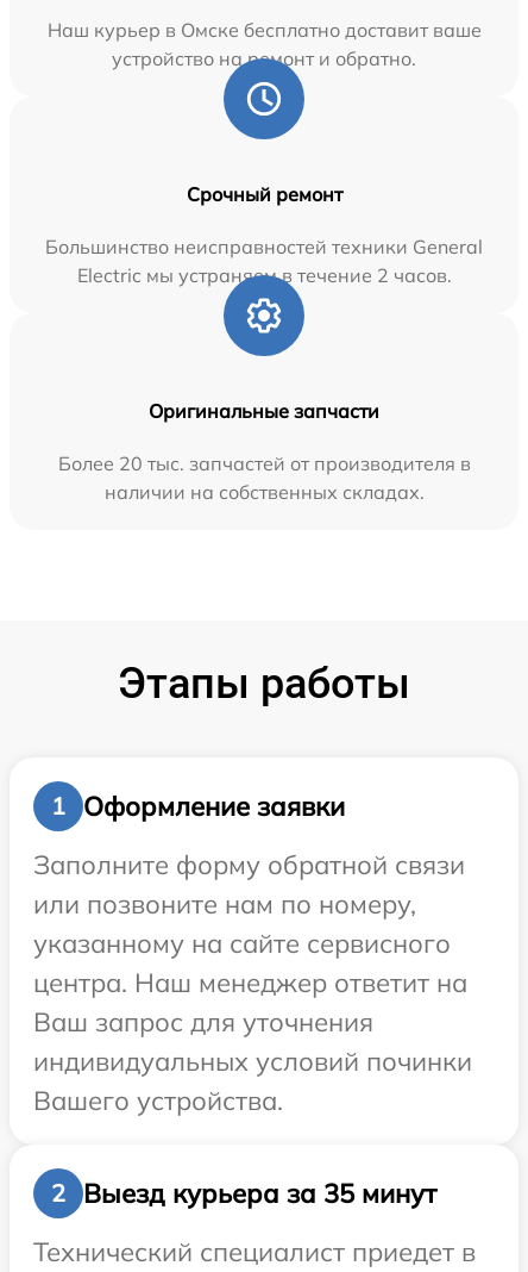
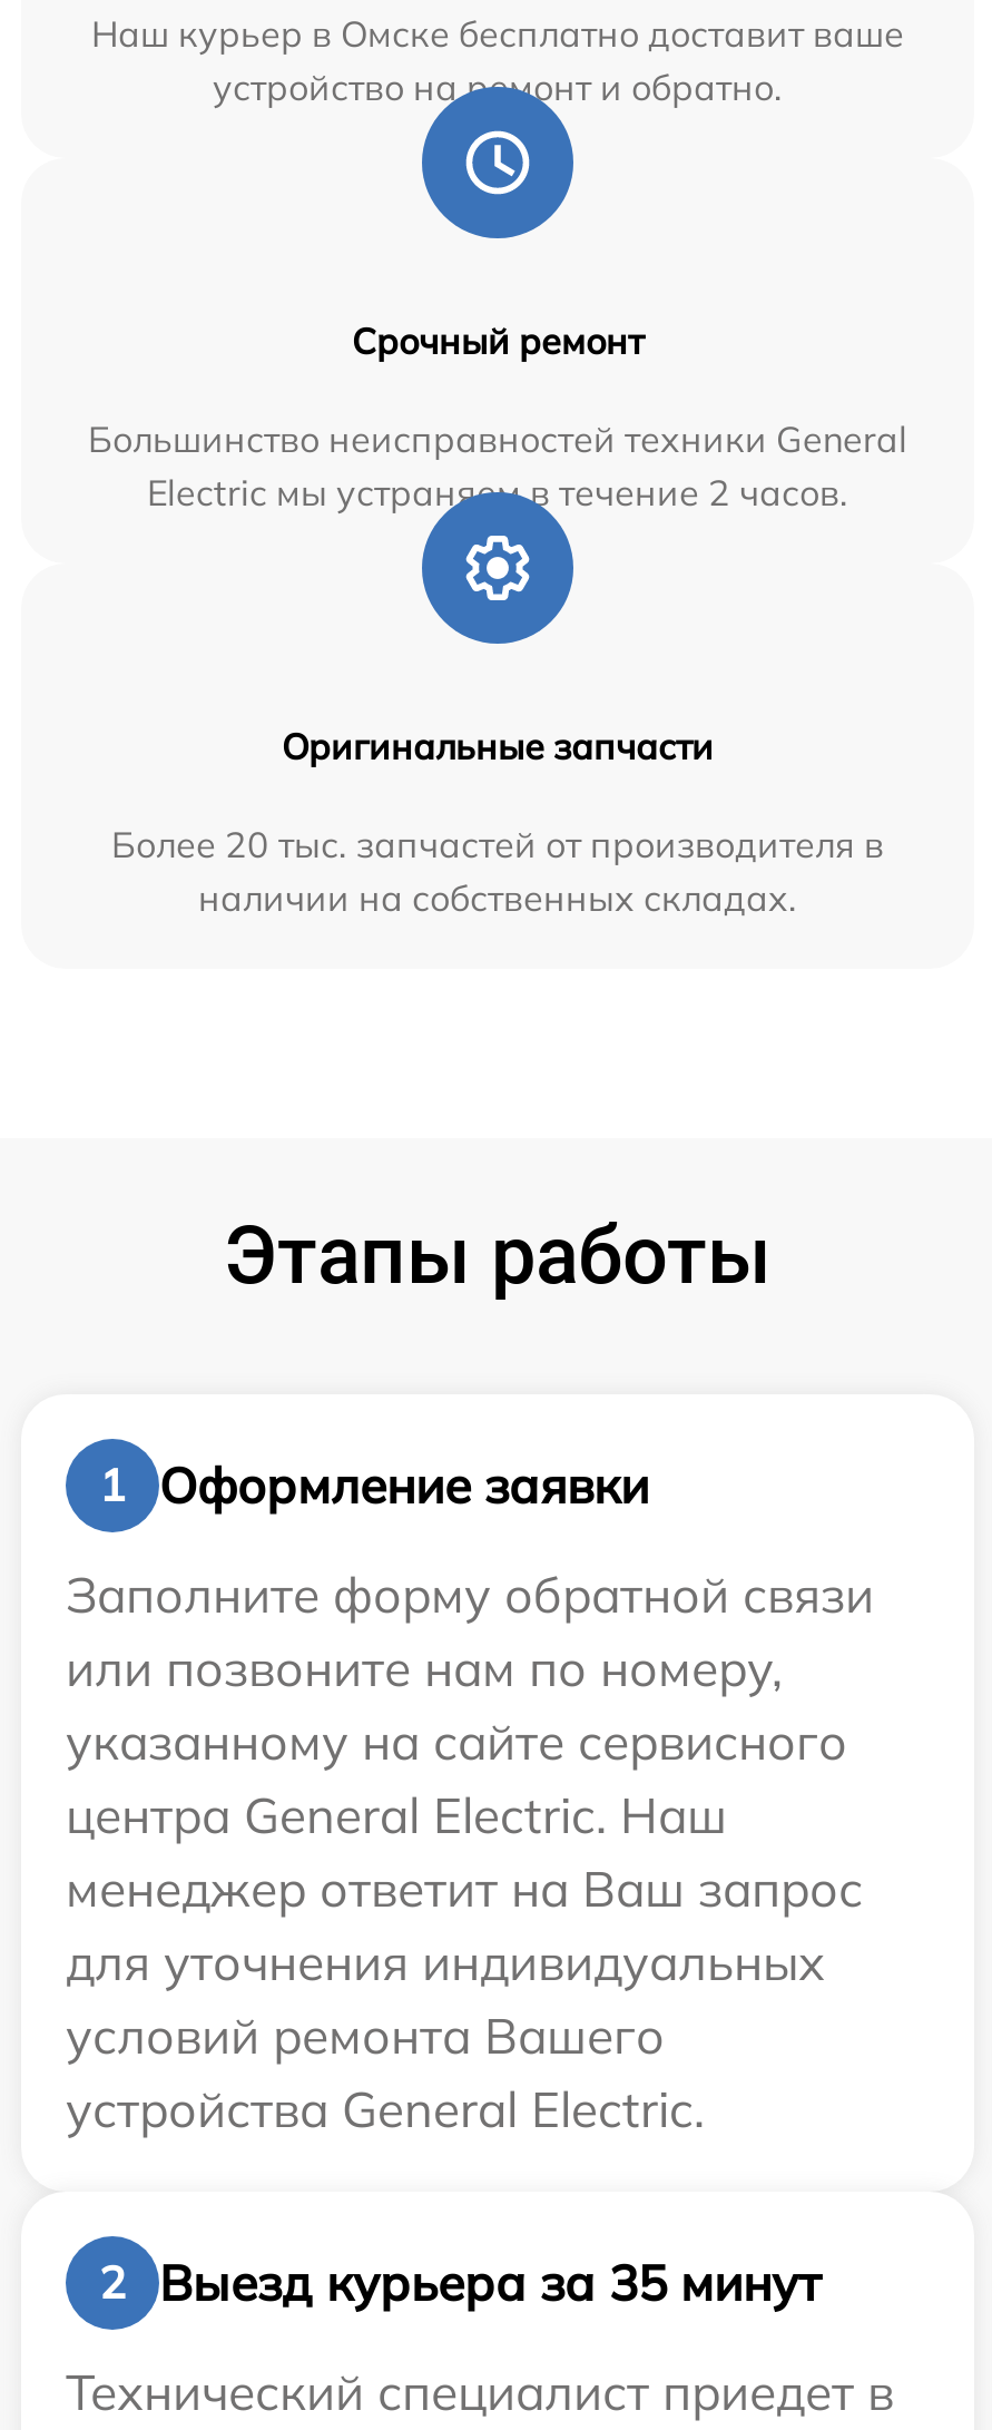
- центра. Наш менеджер ответит на
- Ваш запрос для уточнения
- индивидуальных условий починки
- Вашего устройства.
+ центра General Electric. Наш
+ менеджер ответит на Ваш запрос
+ для уточнения индивидуальных
+ условий ремонта Вашего
+ устройства General Electric.
